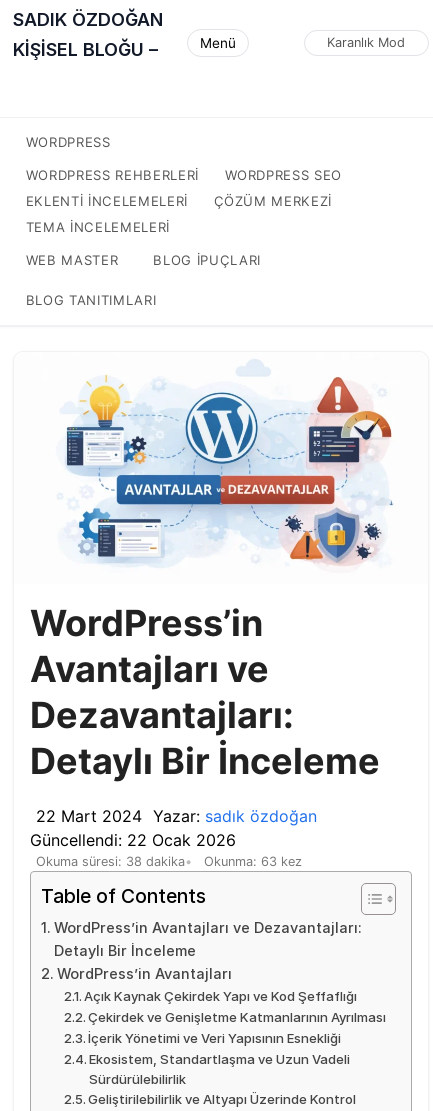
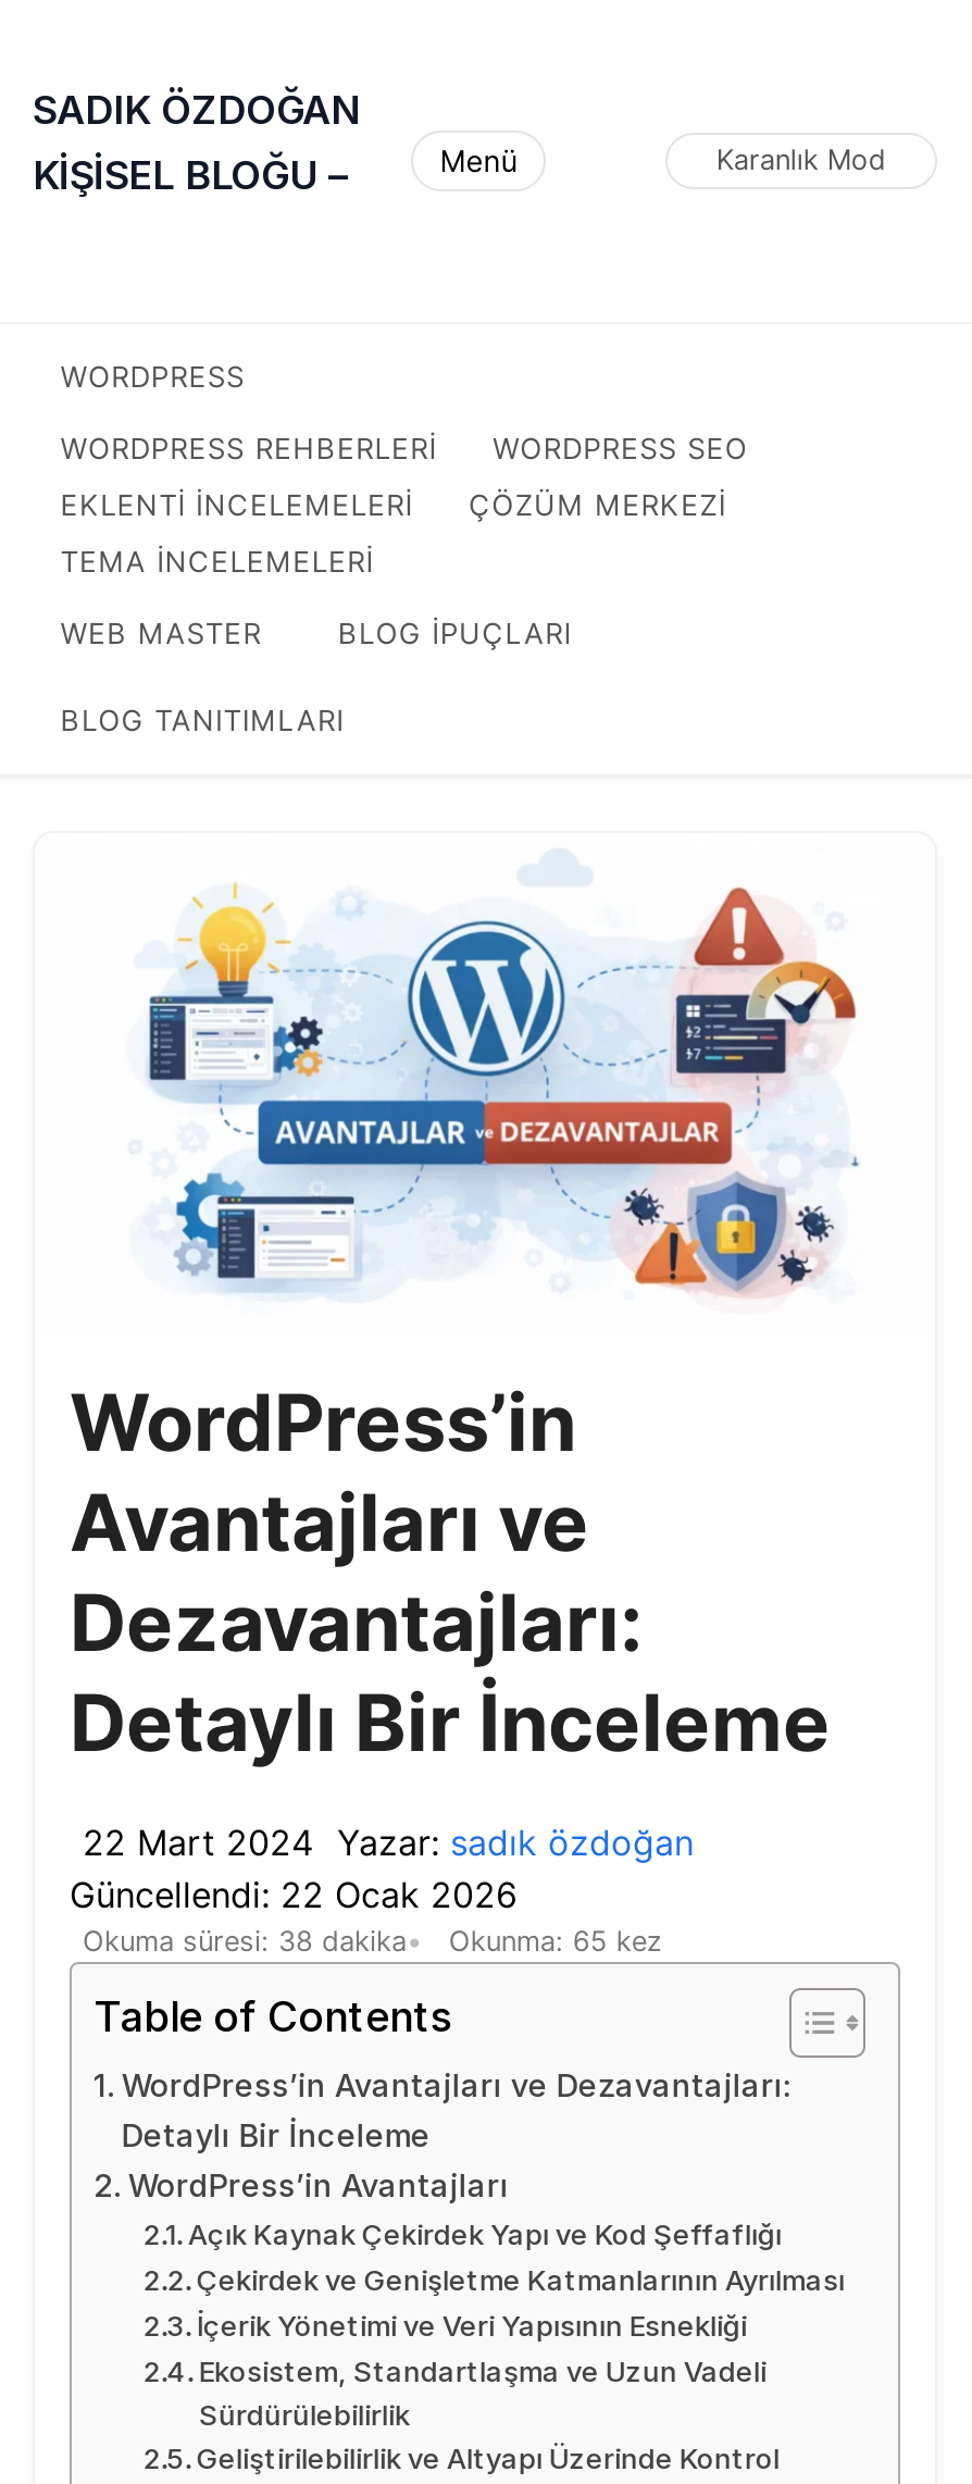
- Okuma süresi: 38 dakika Okunma: 63 kez
+ Okuma süresi: 38 dakika Okunma: 65 kez
